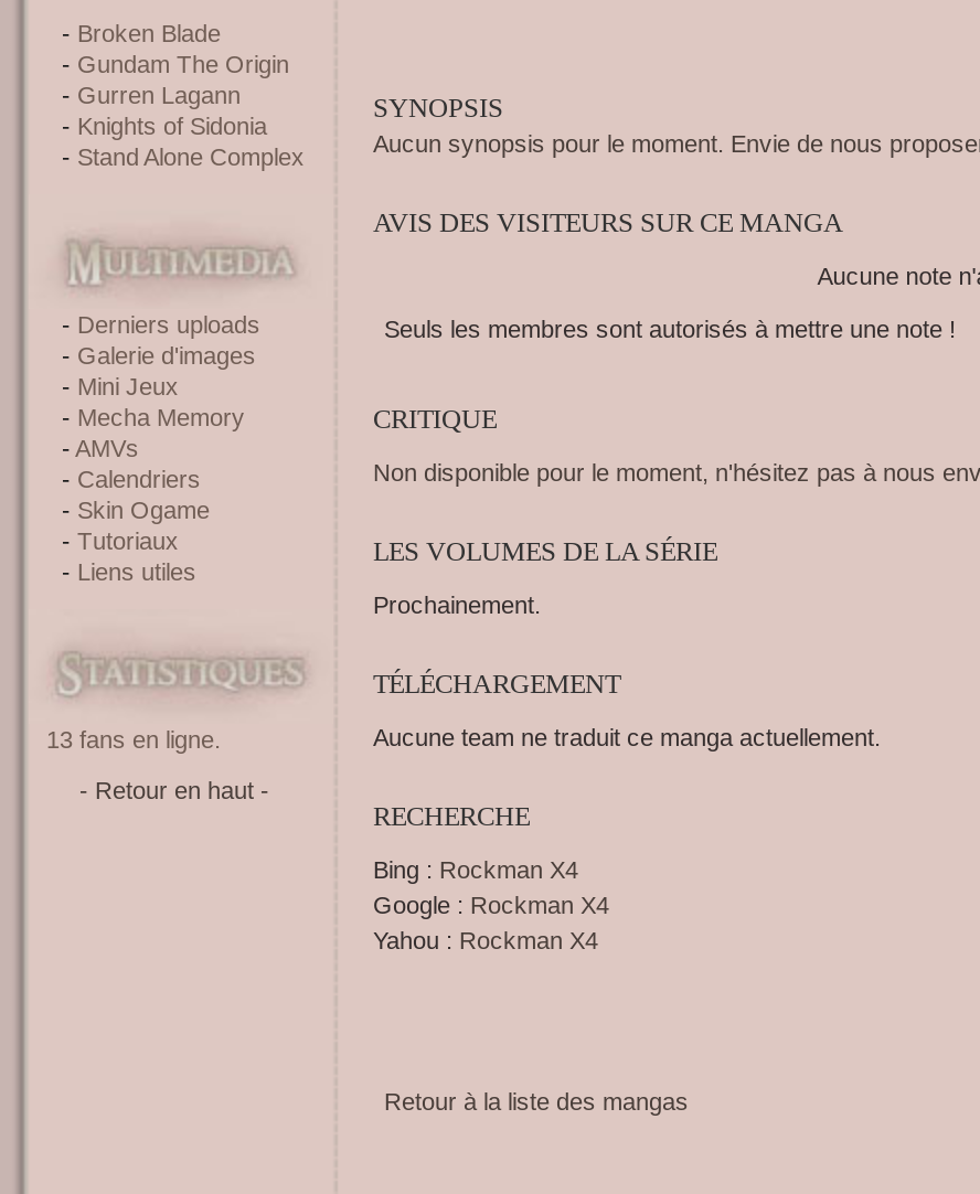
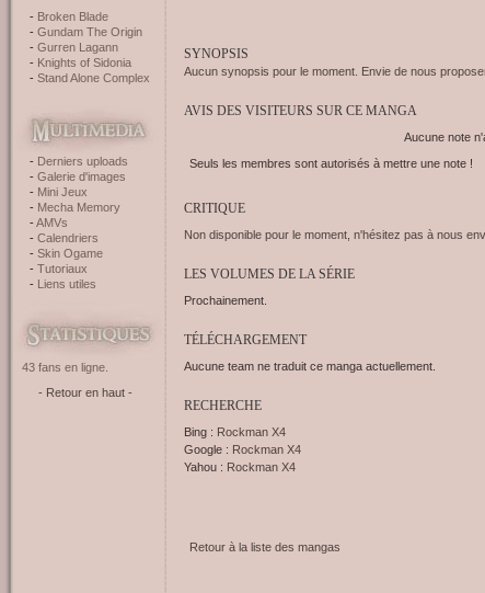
- 13 fans en ligne.
+ 43 fans en ligne.
